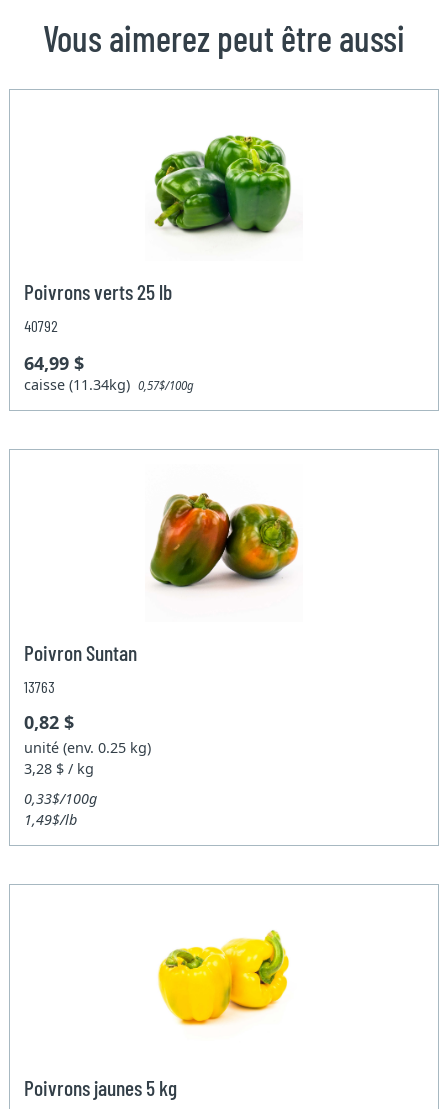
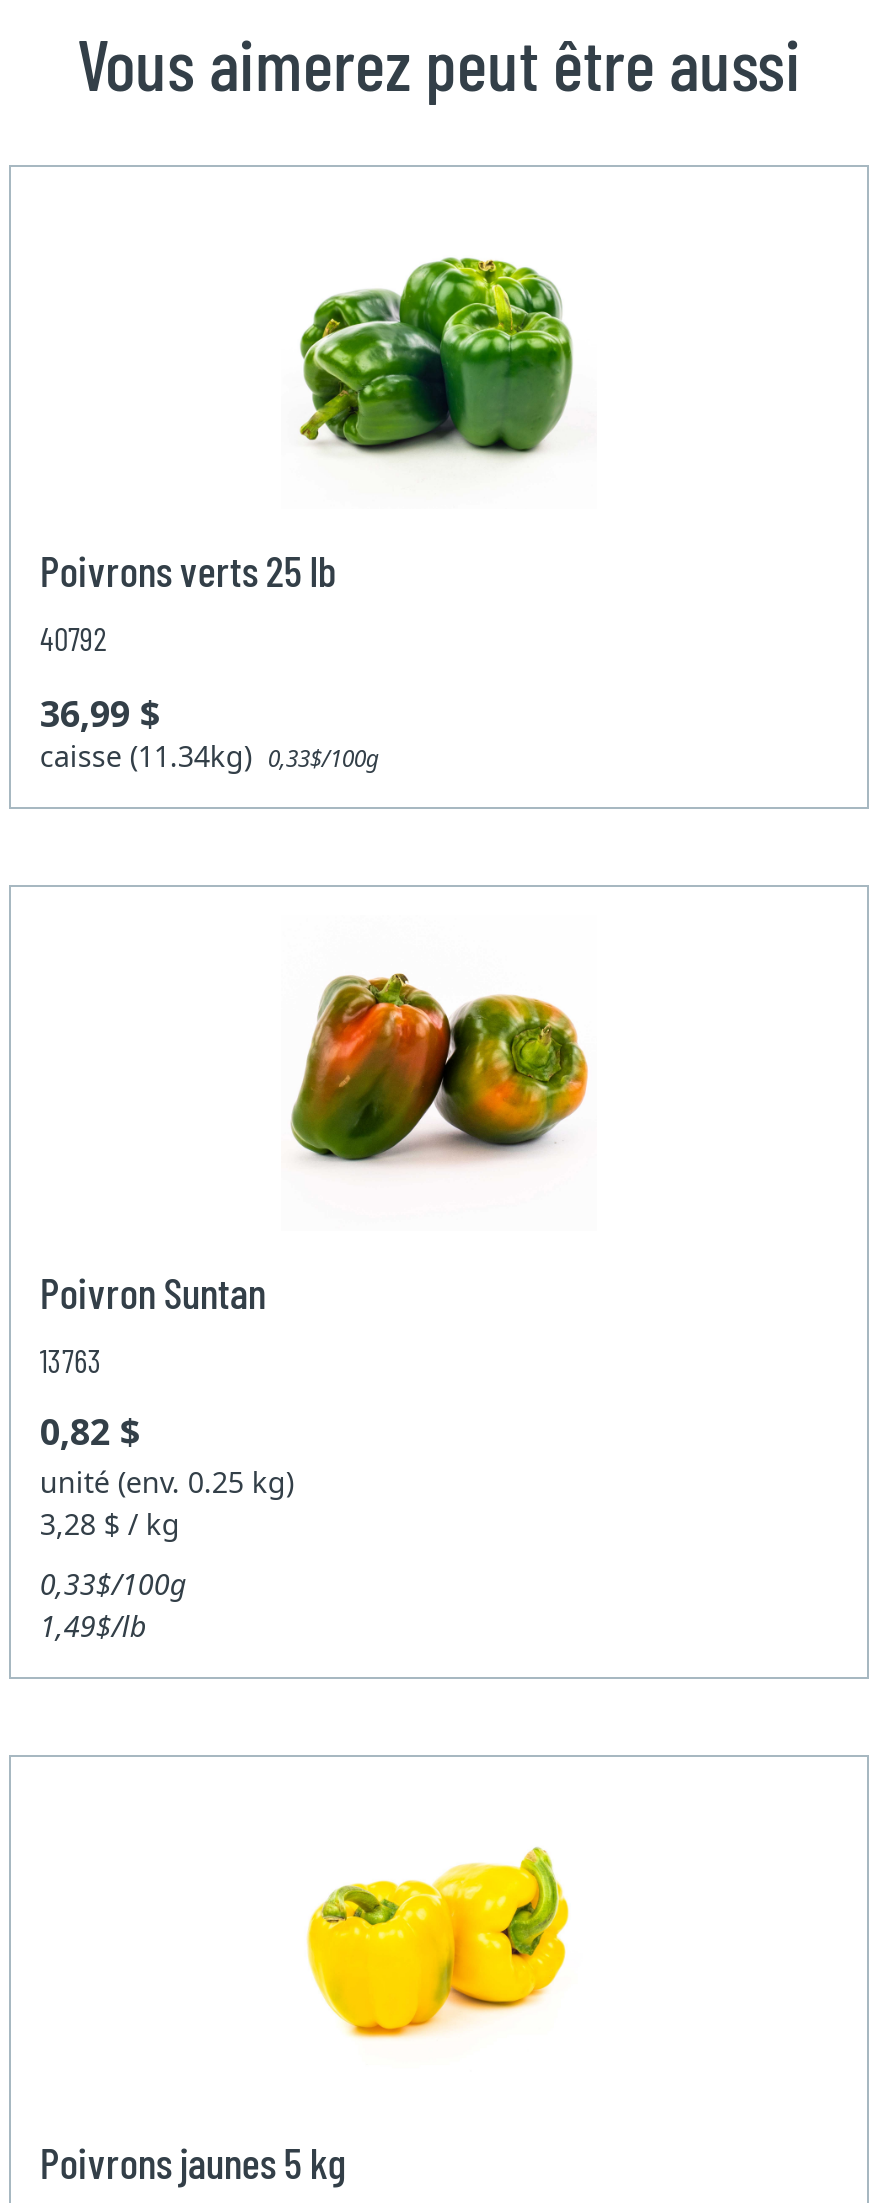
- 64,99 $
+ 36,99 $

- caisse (11.34kg) 0,57$/100g
+ caisse (11.34kg) 0,33$/100g
